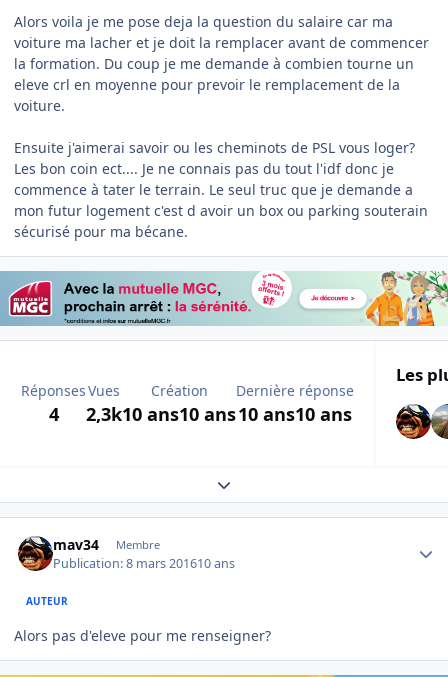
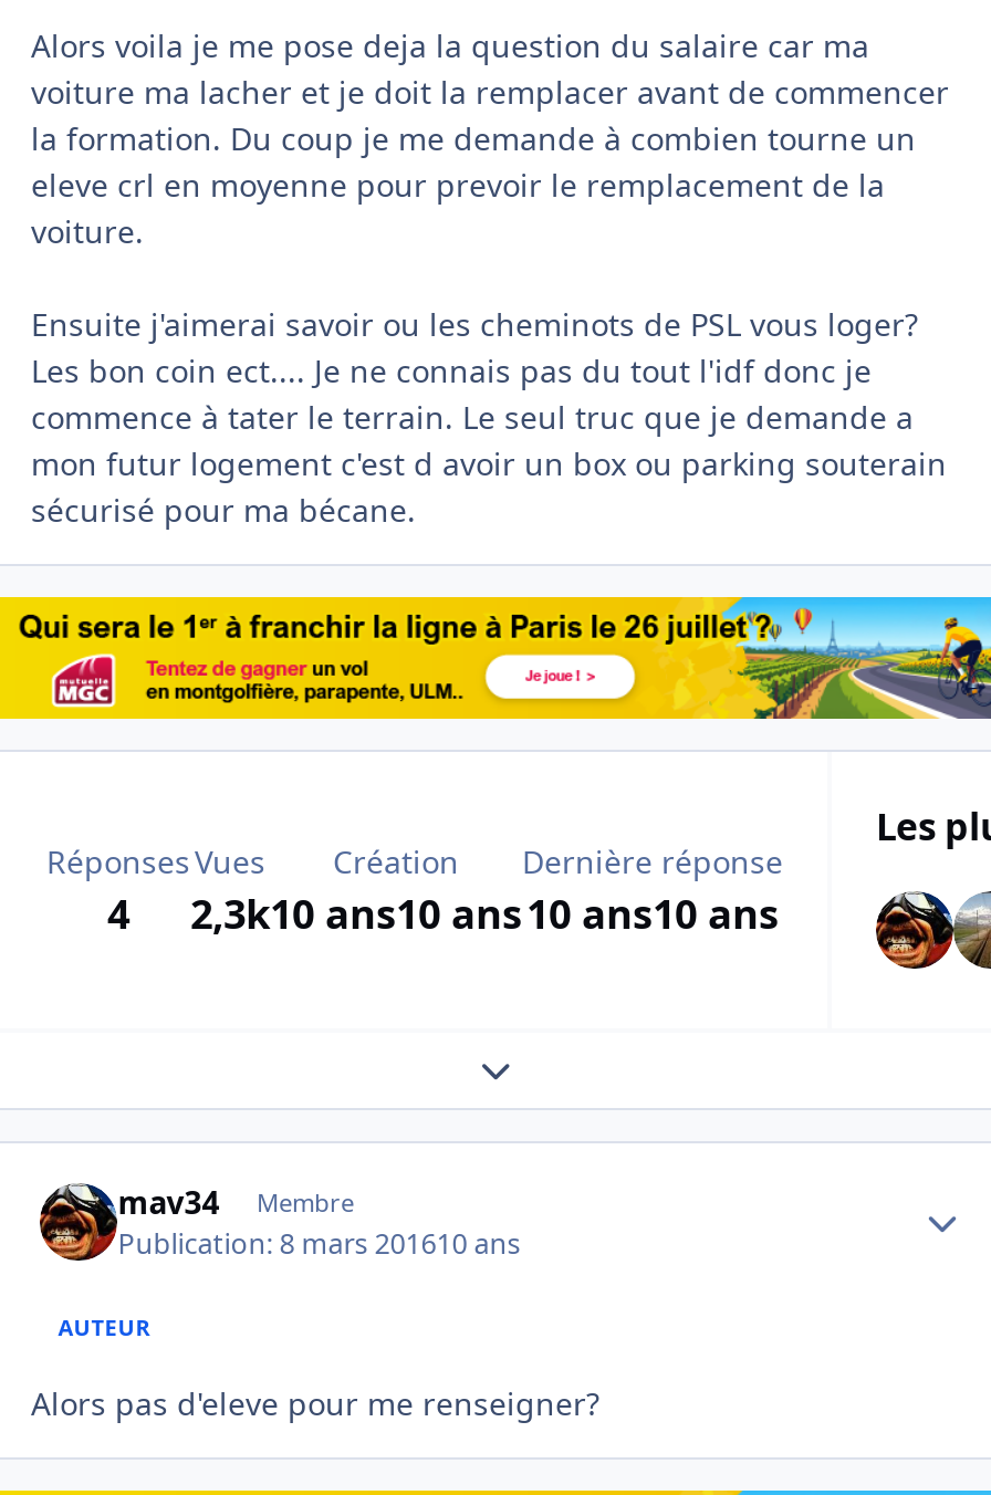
- [image]
+ [image]
